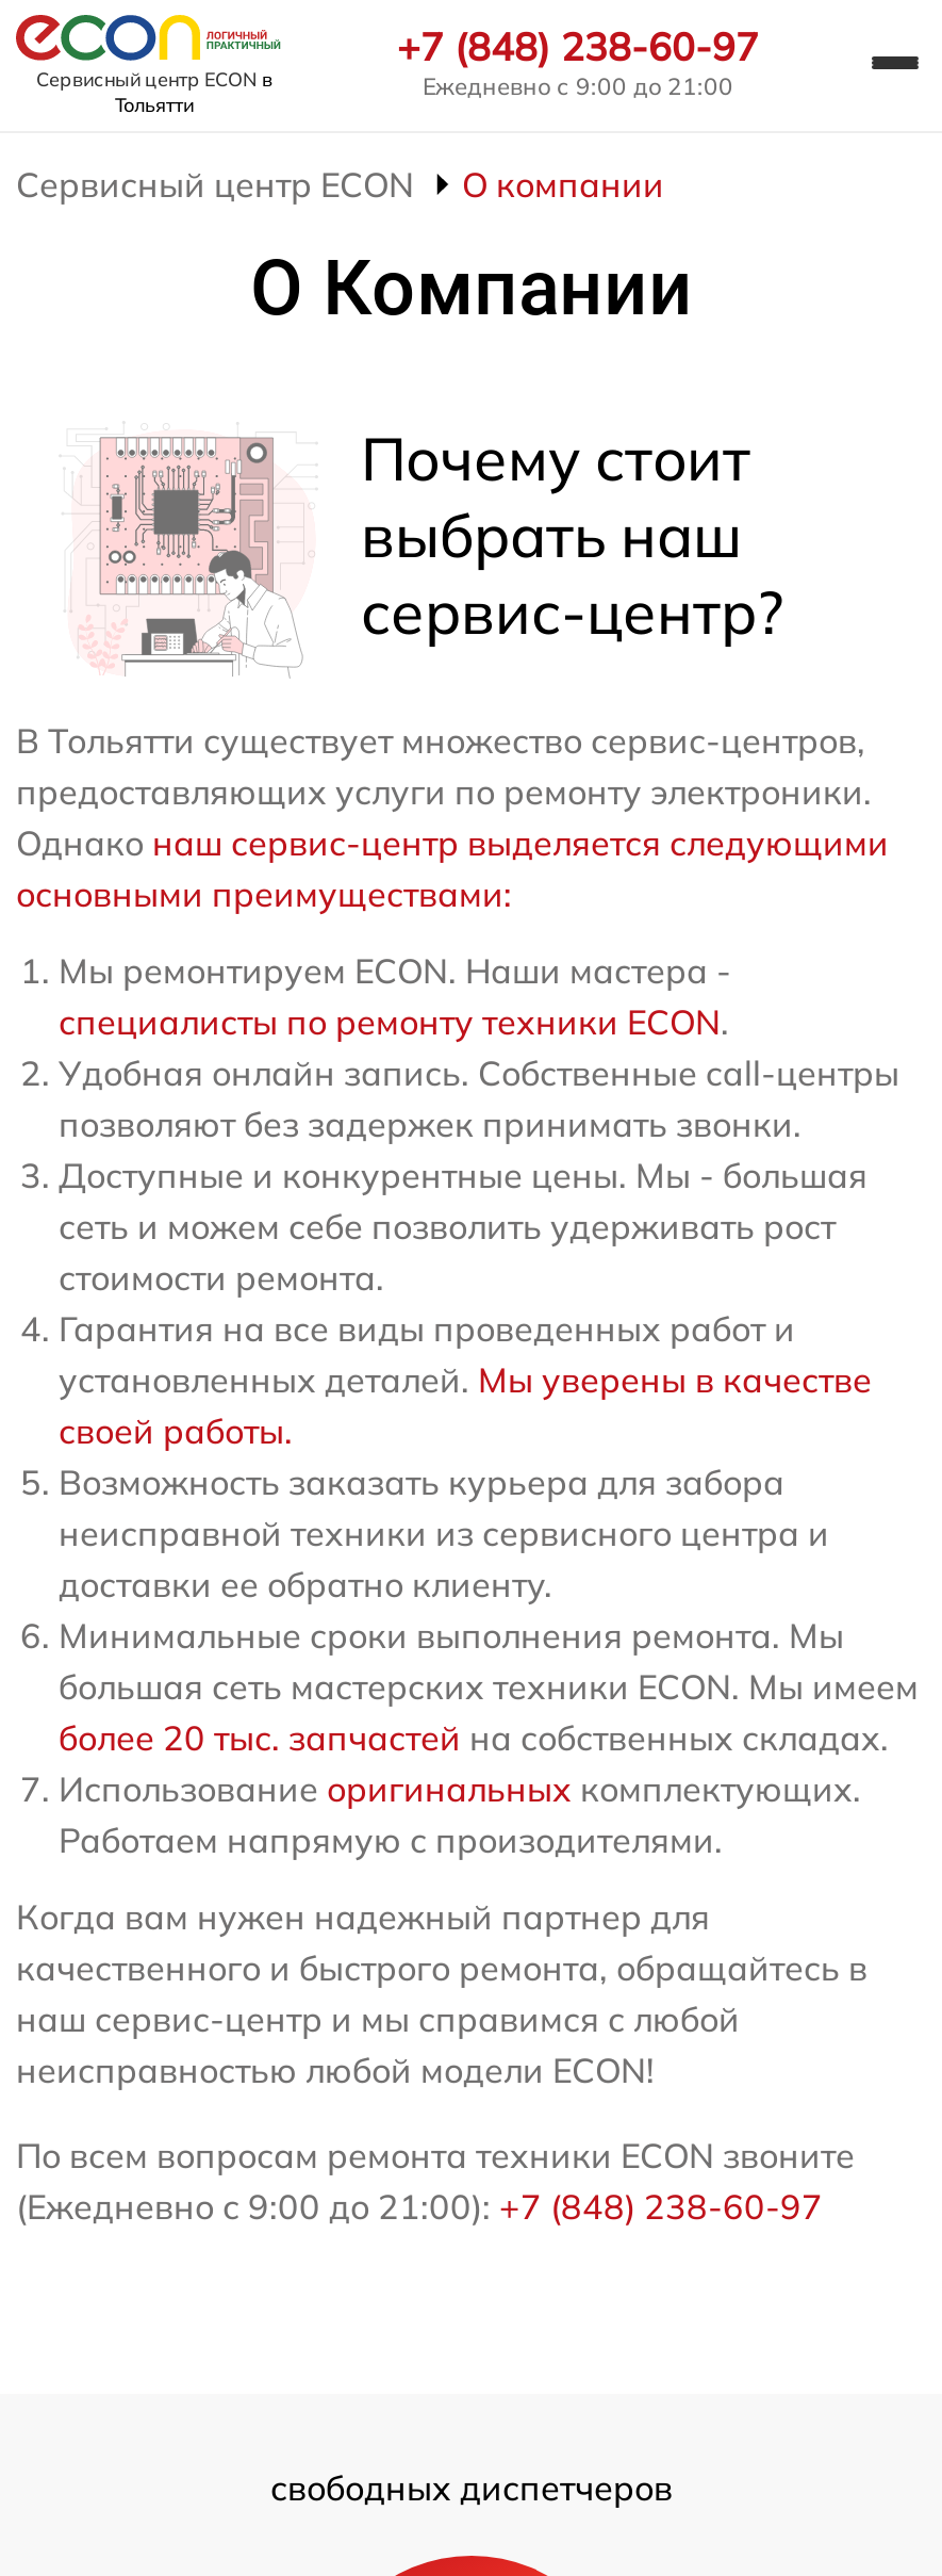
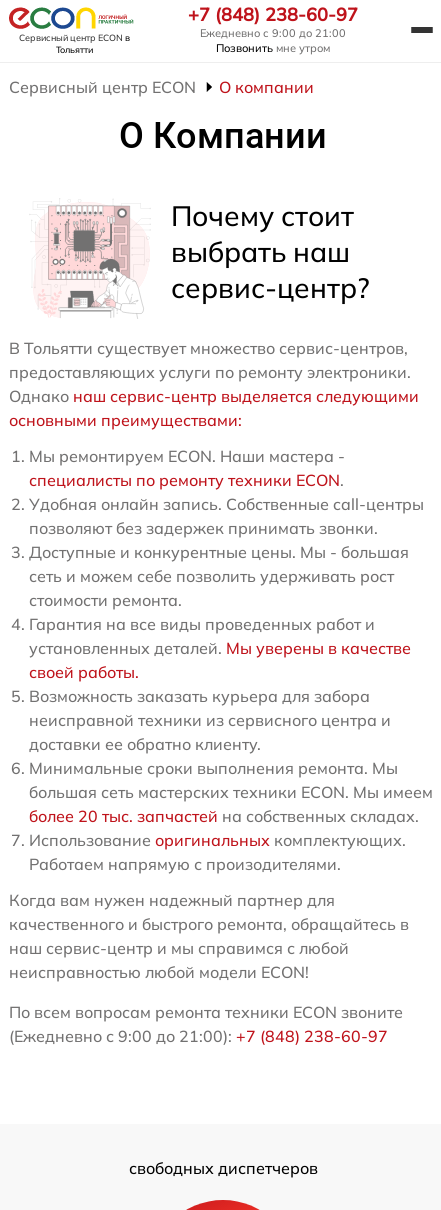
+ Позвонить мне утром
